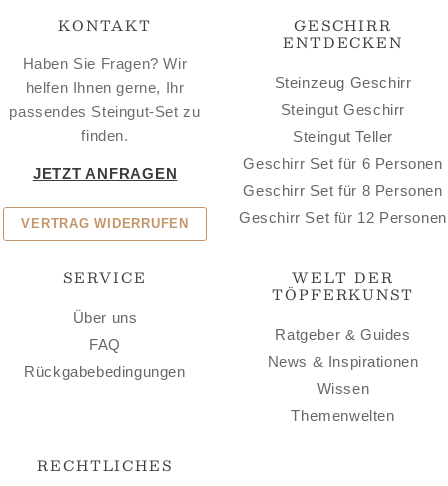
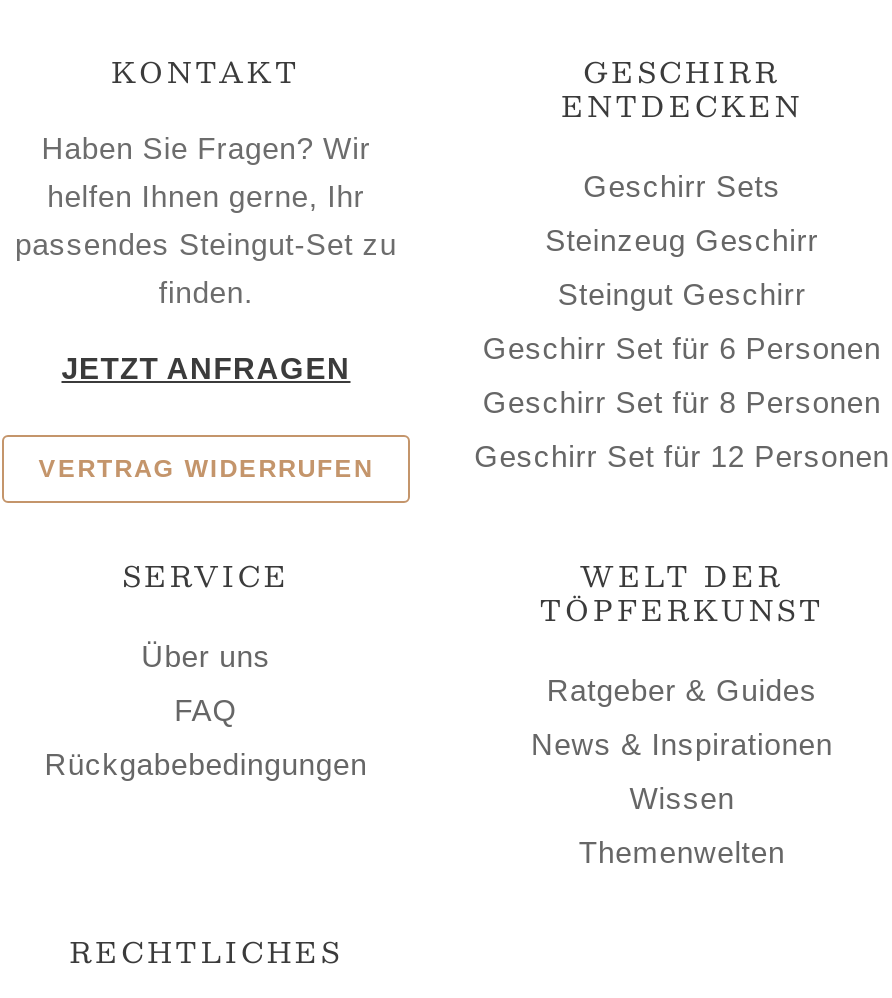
moved down: Steinzeug Geschirr | Steingut Geschirr

+ Geschirr Sets

- Steingut Teller
